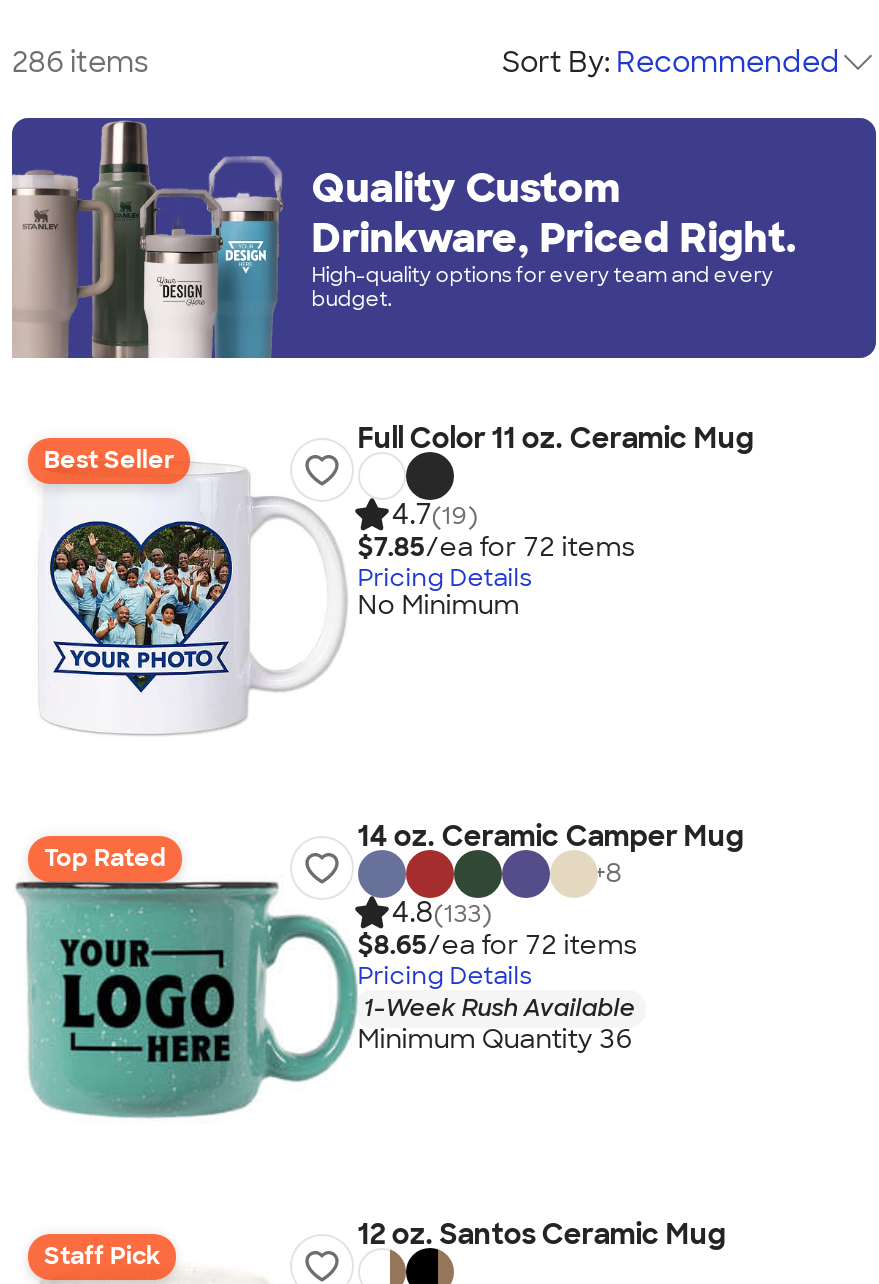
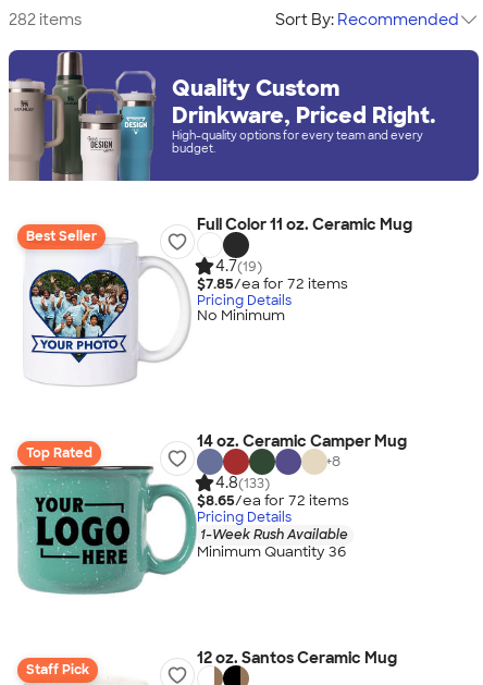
- 286 items
+ 282 items
